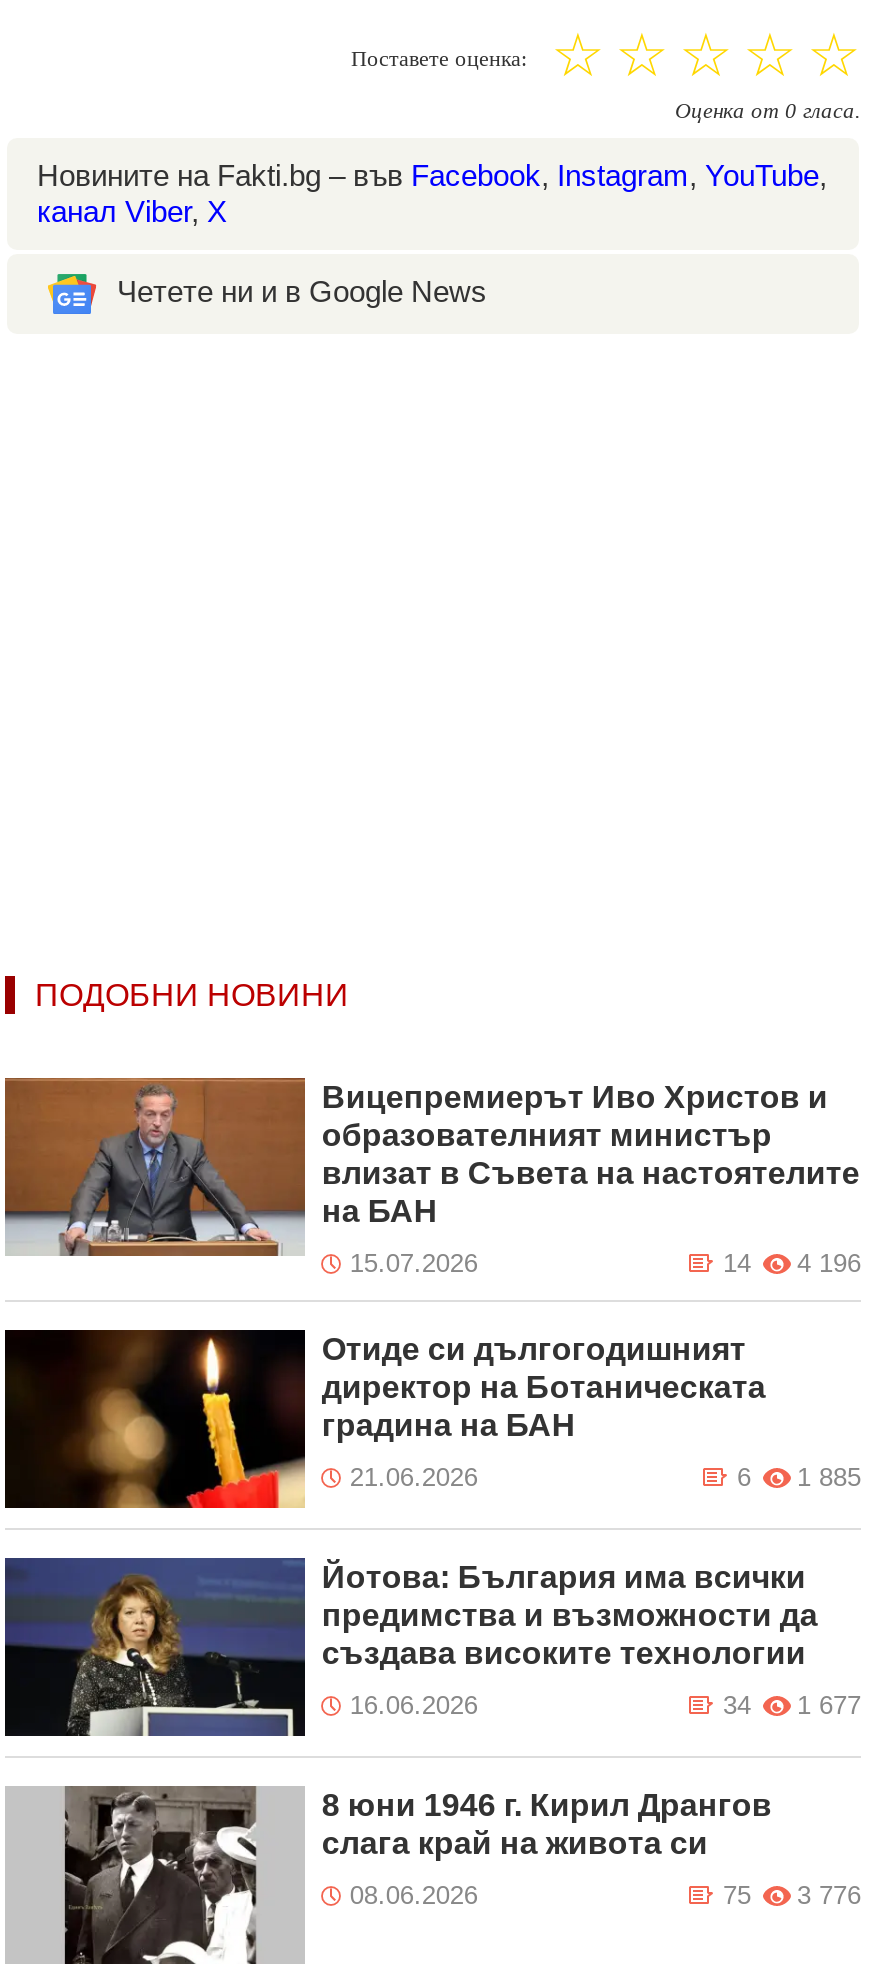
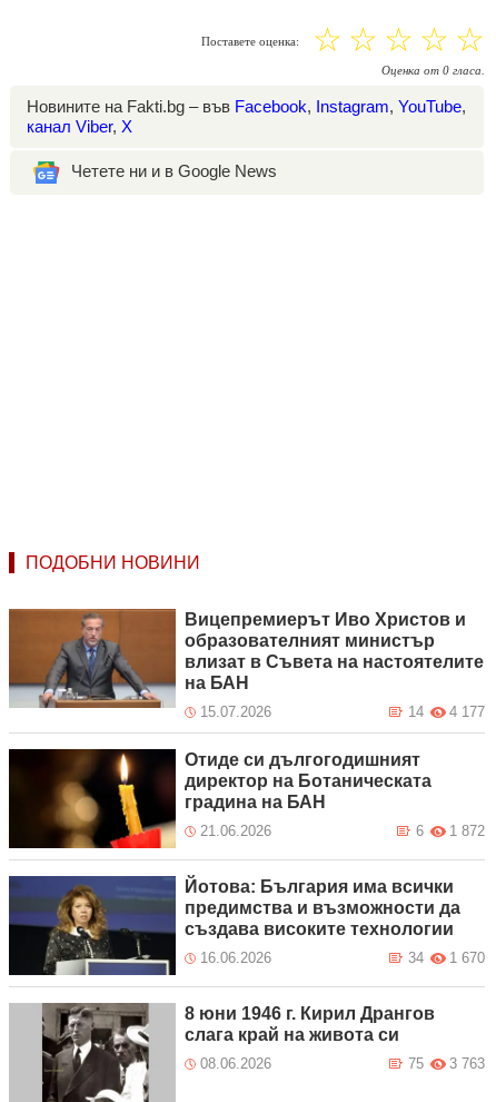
- 14 4 196
+ 14 4 177

- 6 1 885
+ 6 1 872

- 34 1 677
+ 34 1 670

- 75 3 776
+ 75 3 763
